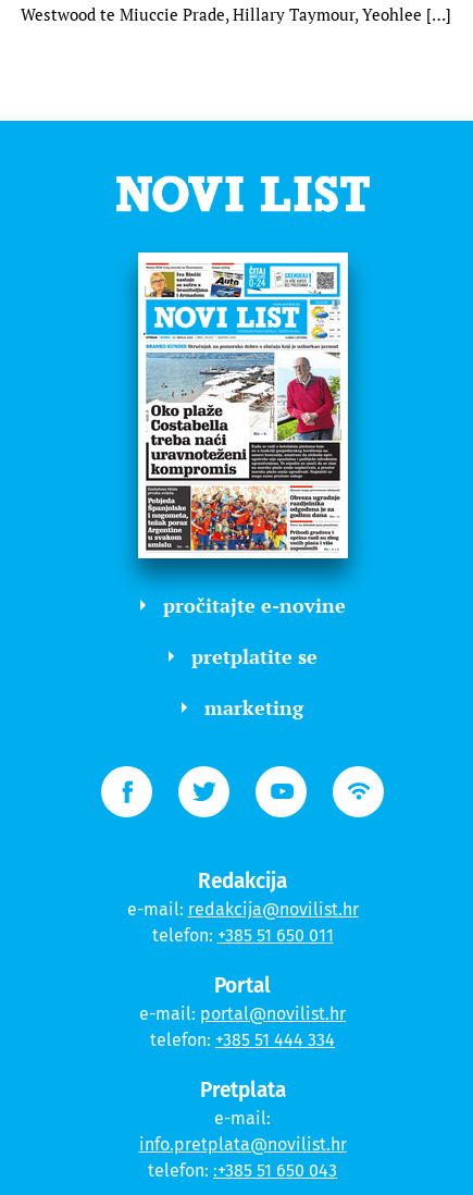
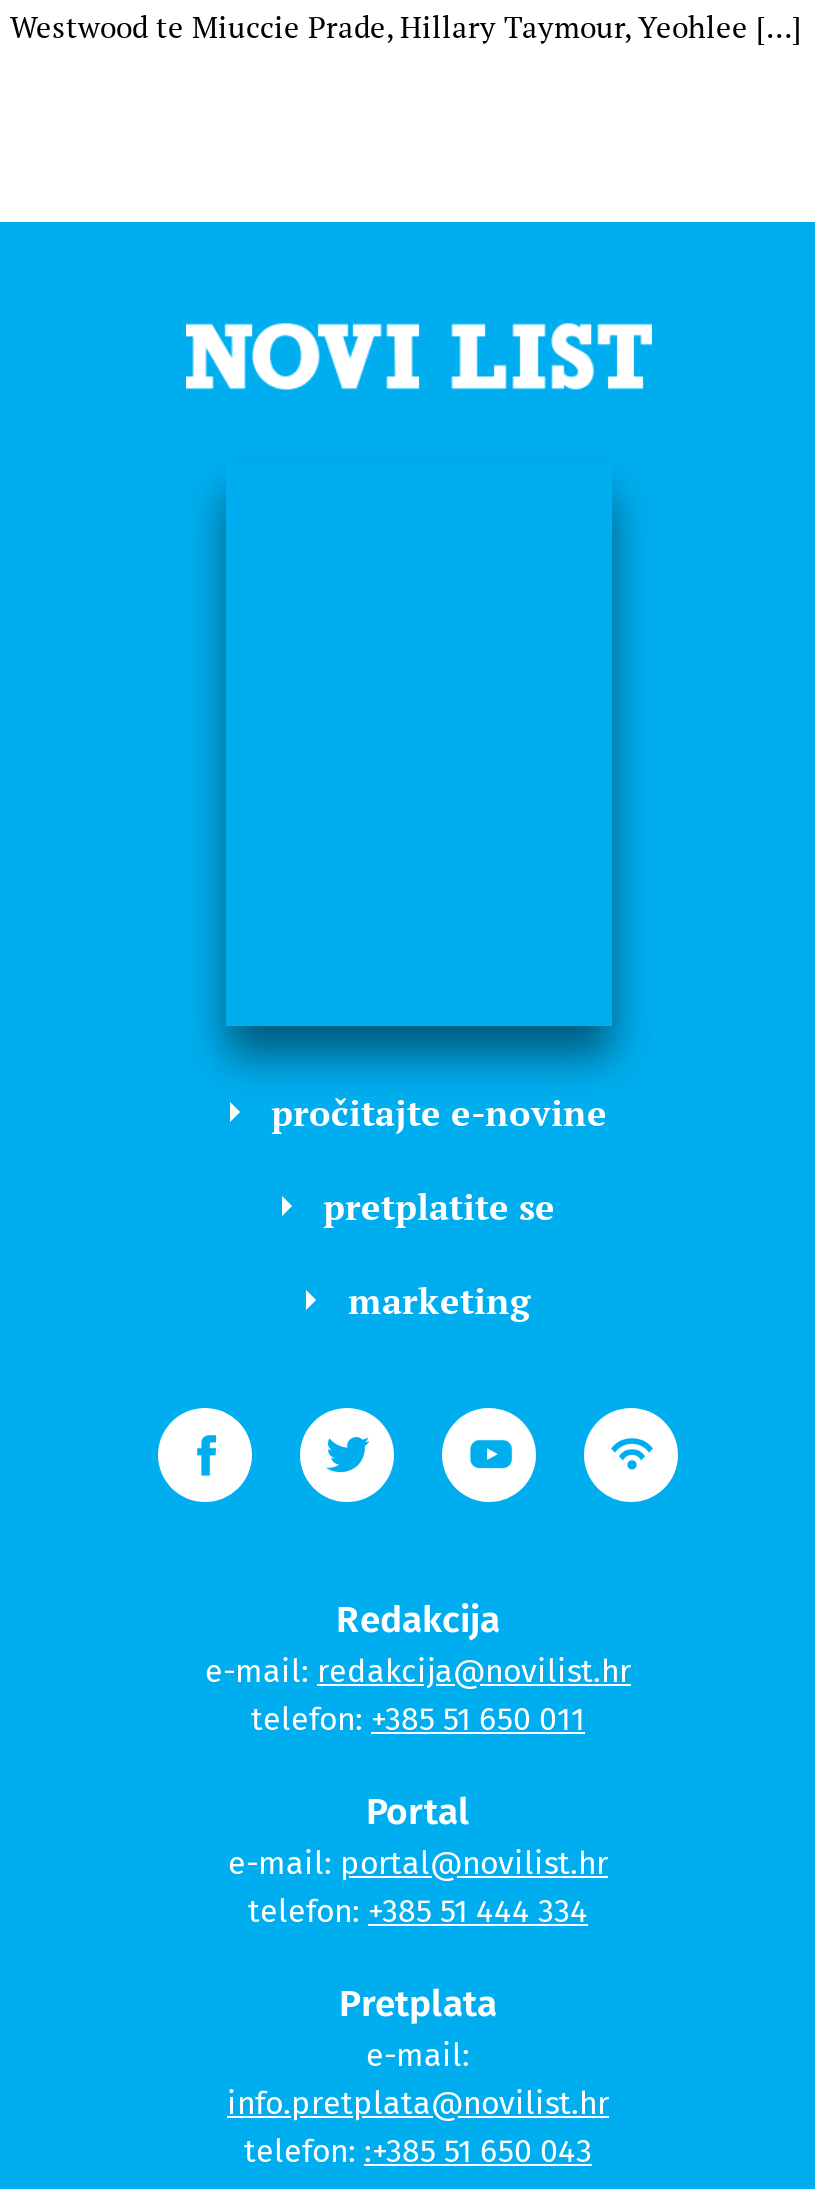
- [image]
